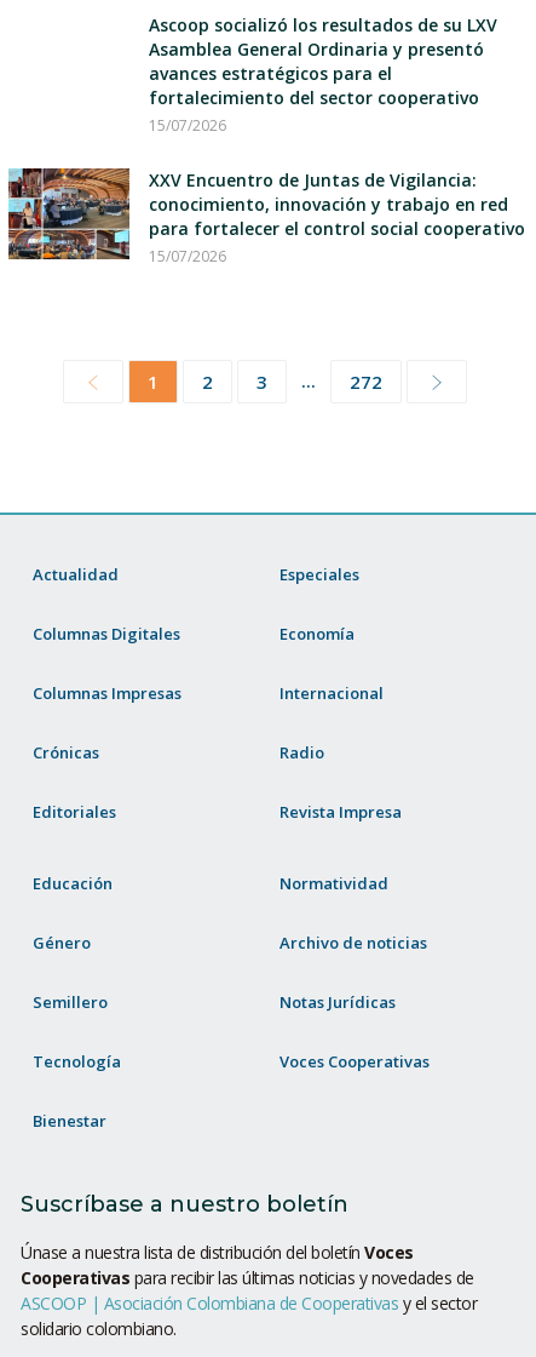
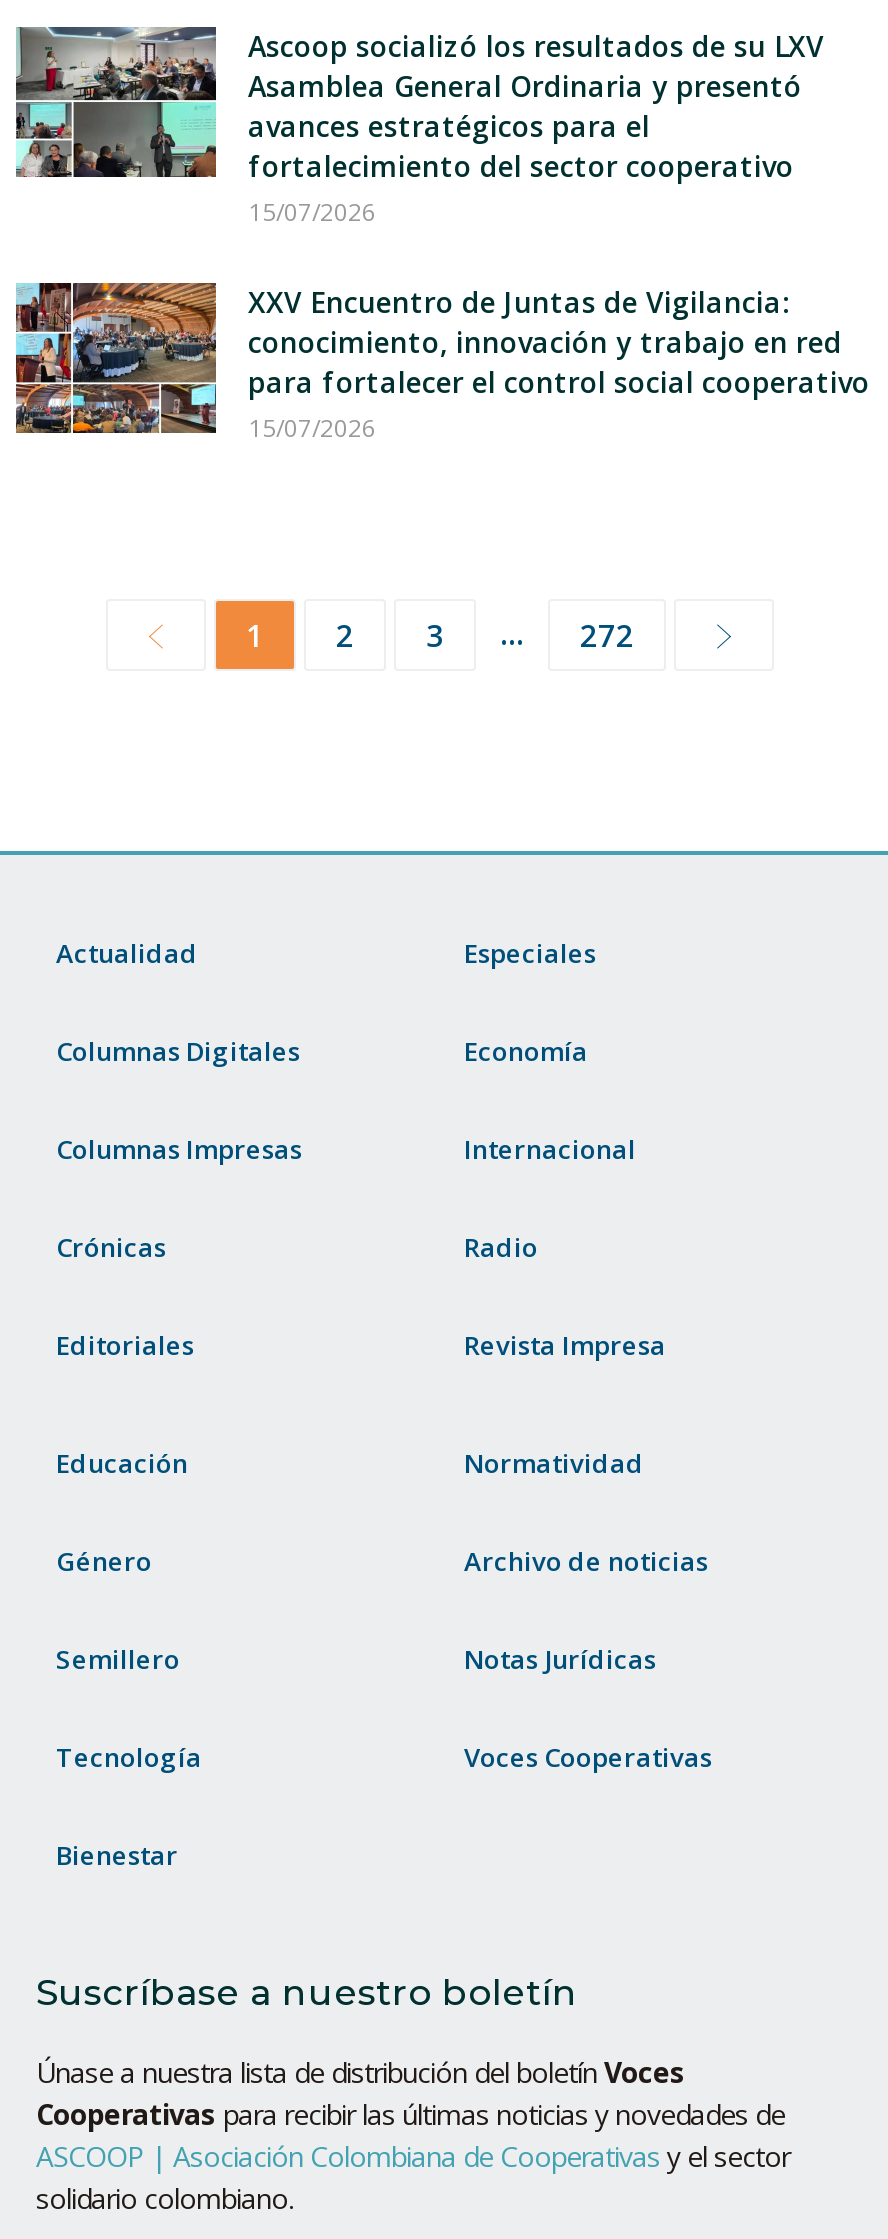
+ [image]
